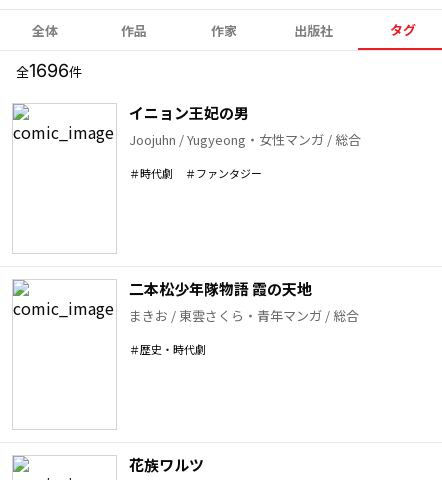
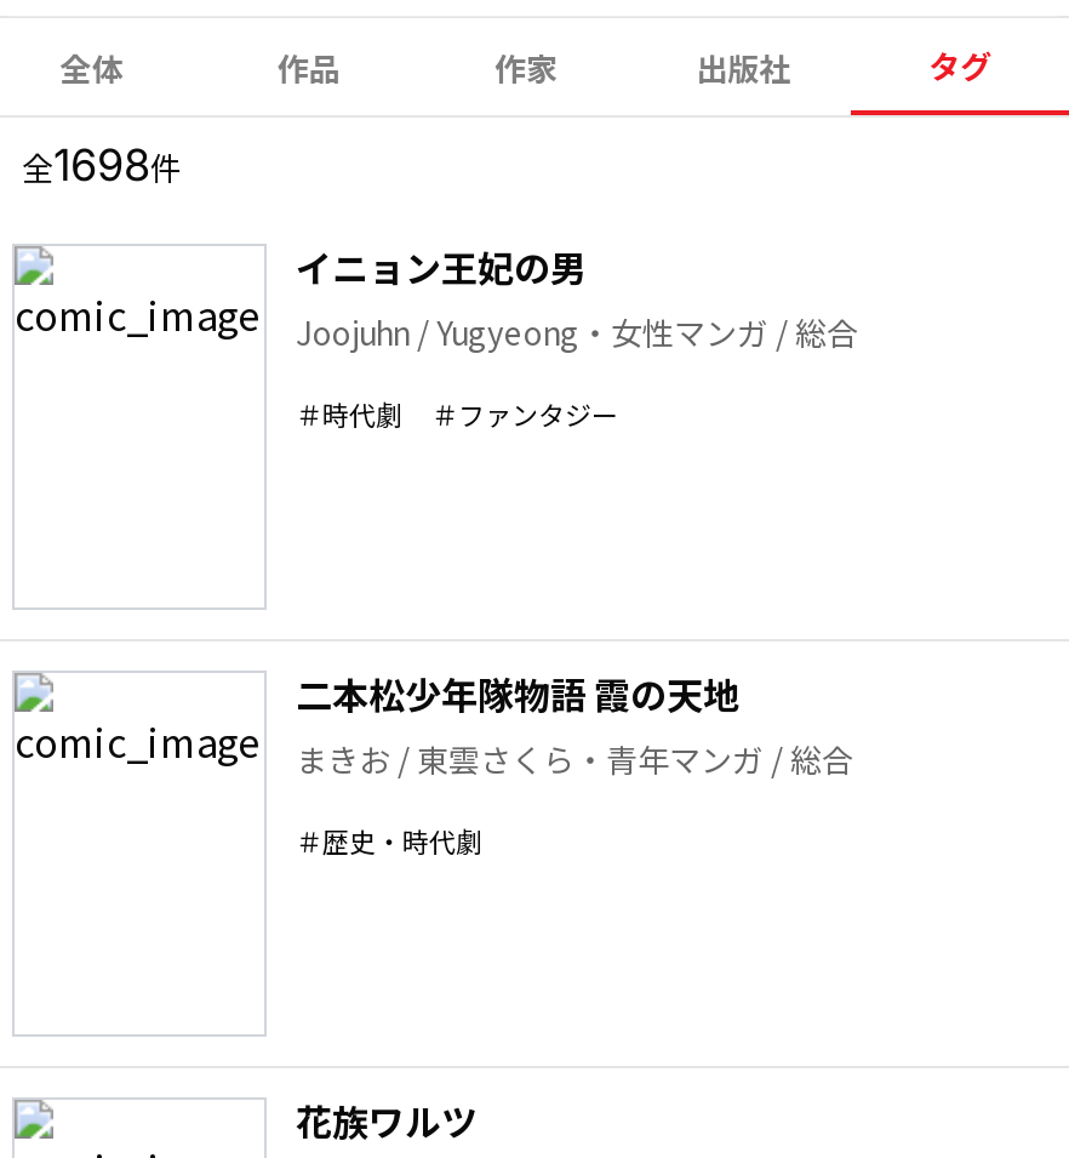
- 全1696件
+ 全1698件
